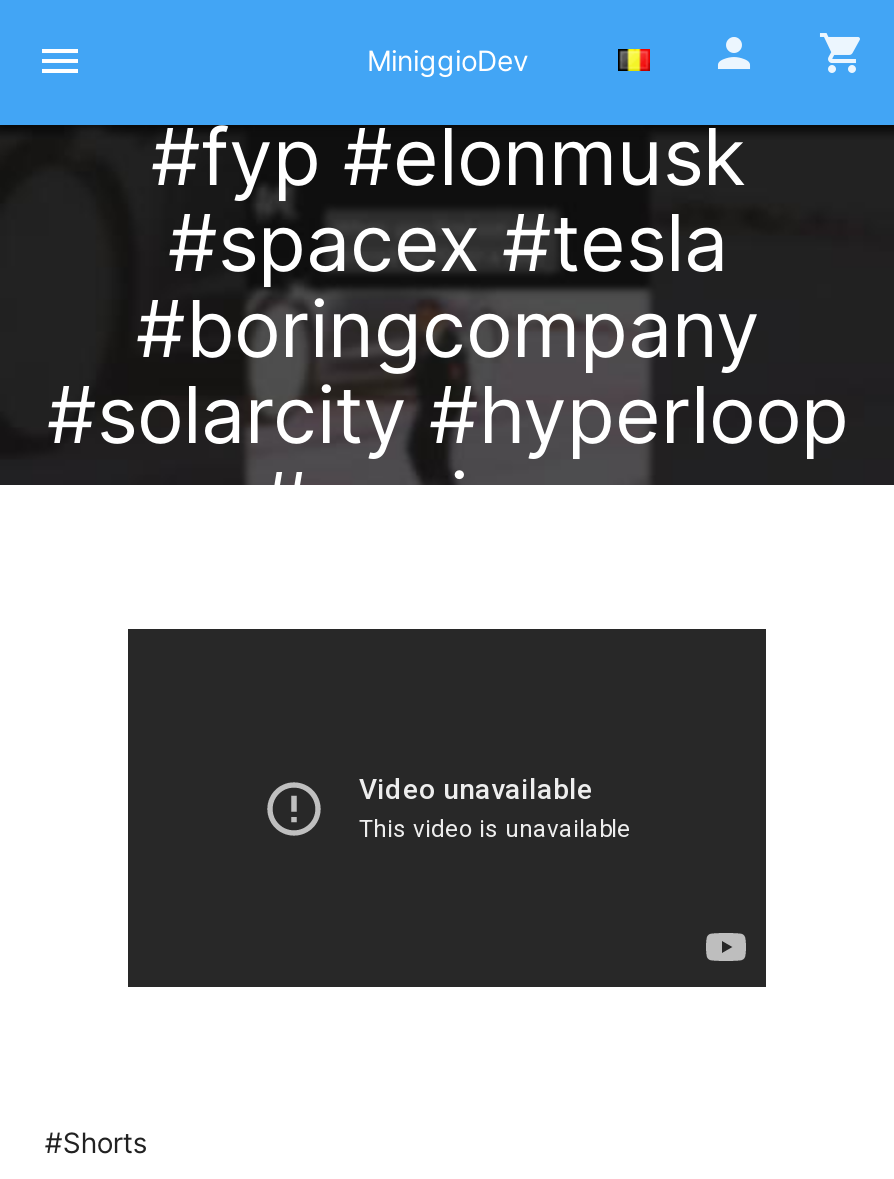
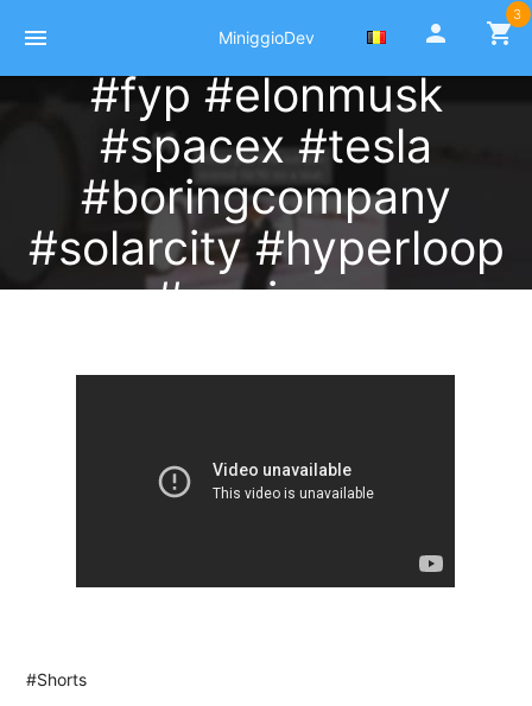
+ 3
